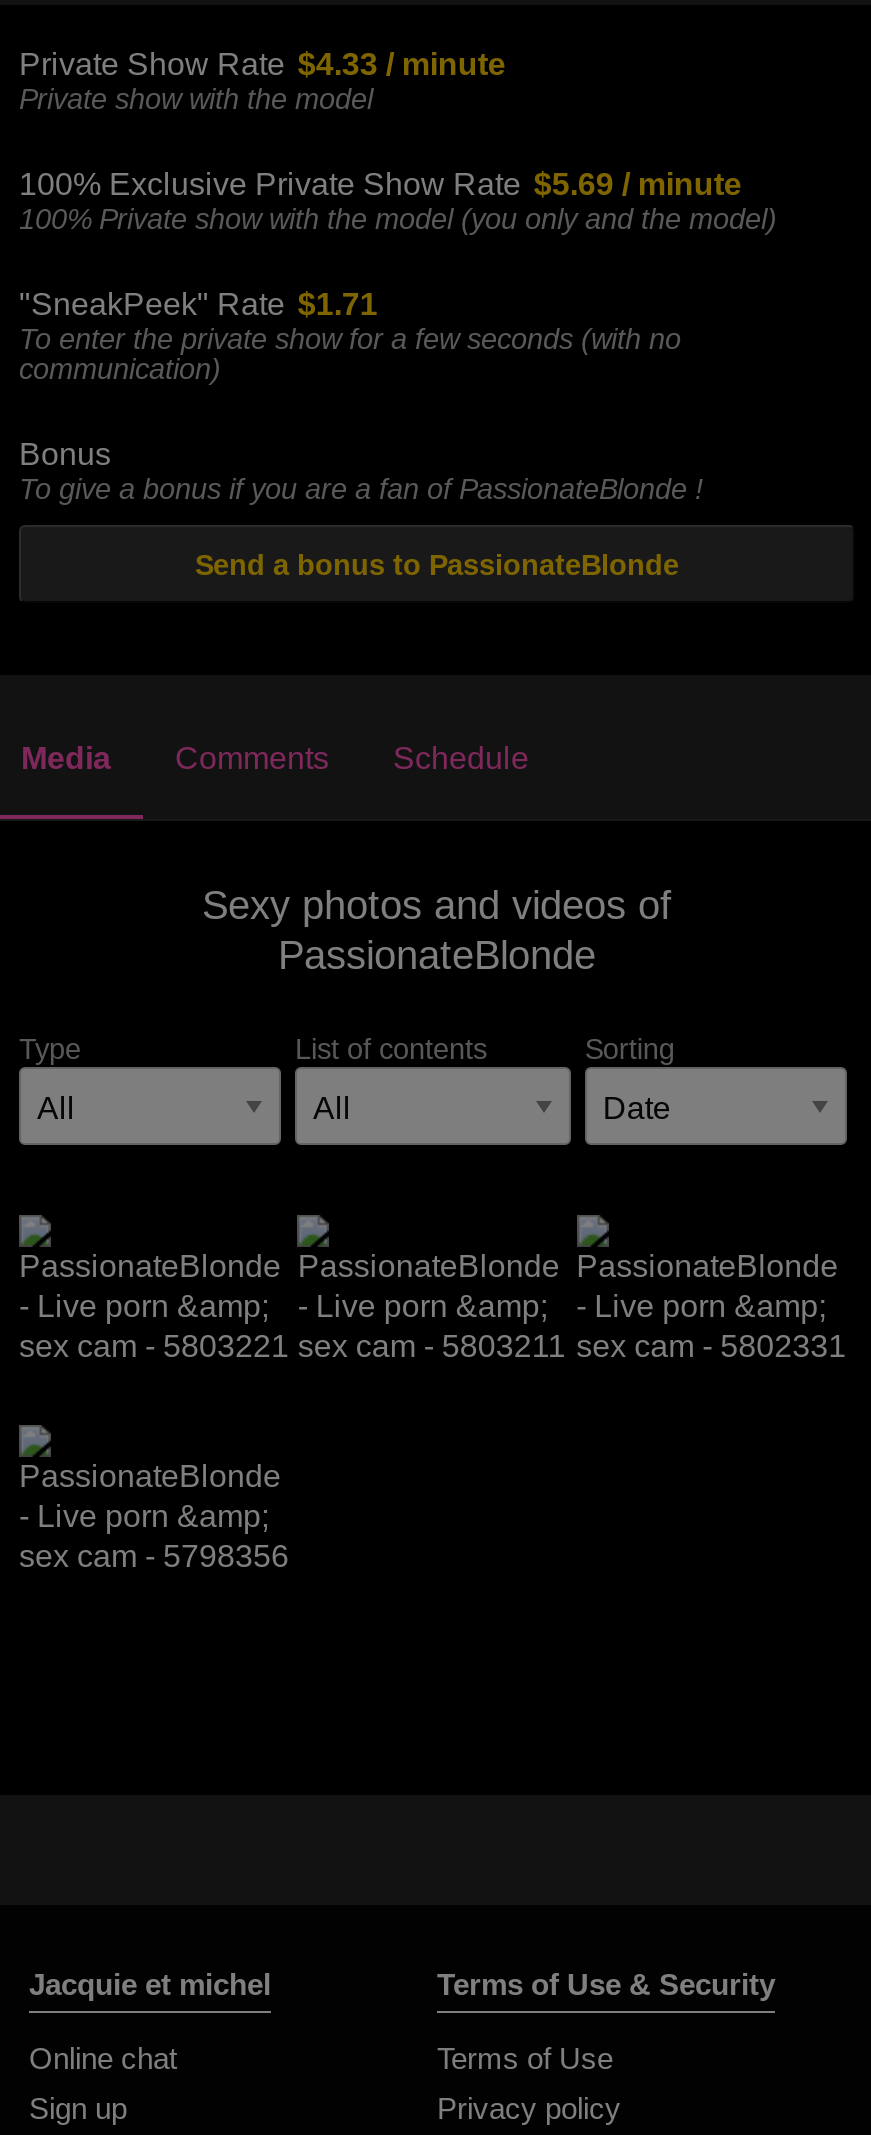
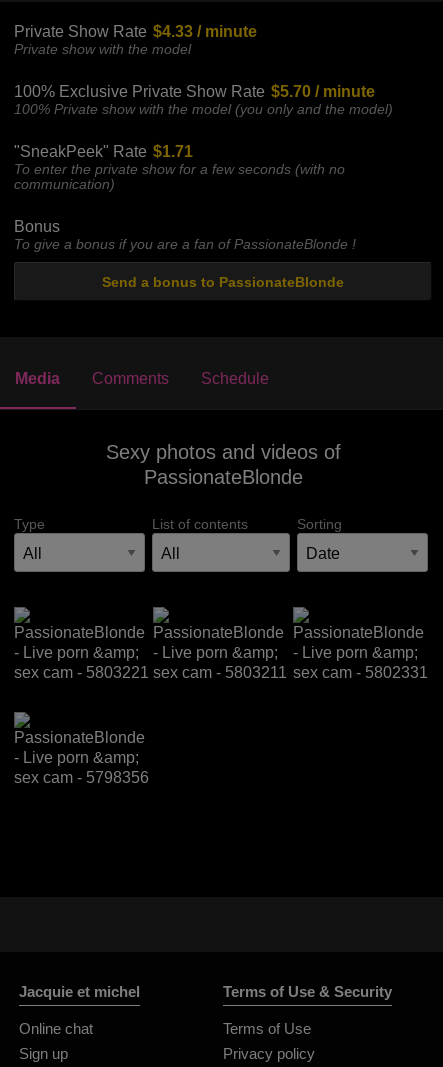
- 100% Exclusive Private Show Rate $5.69 / minute
+ 100% Exclusive Private Show Rate $5.70 / minute
